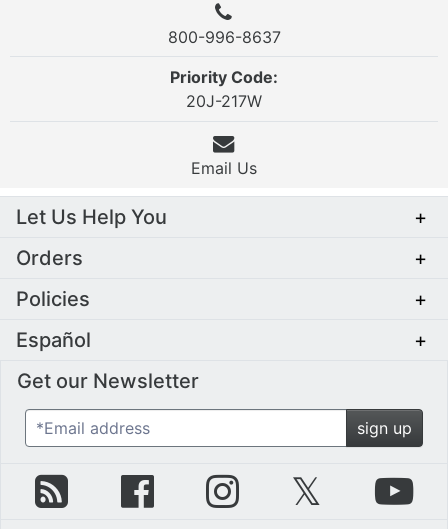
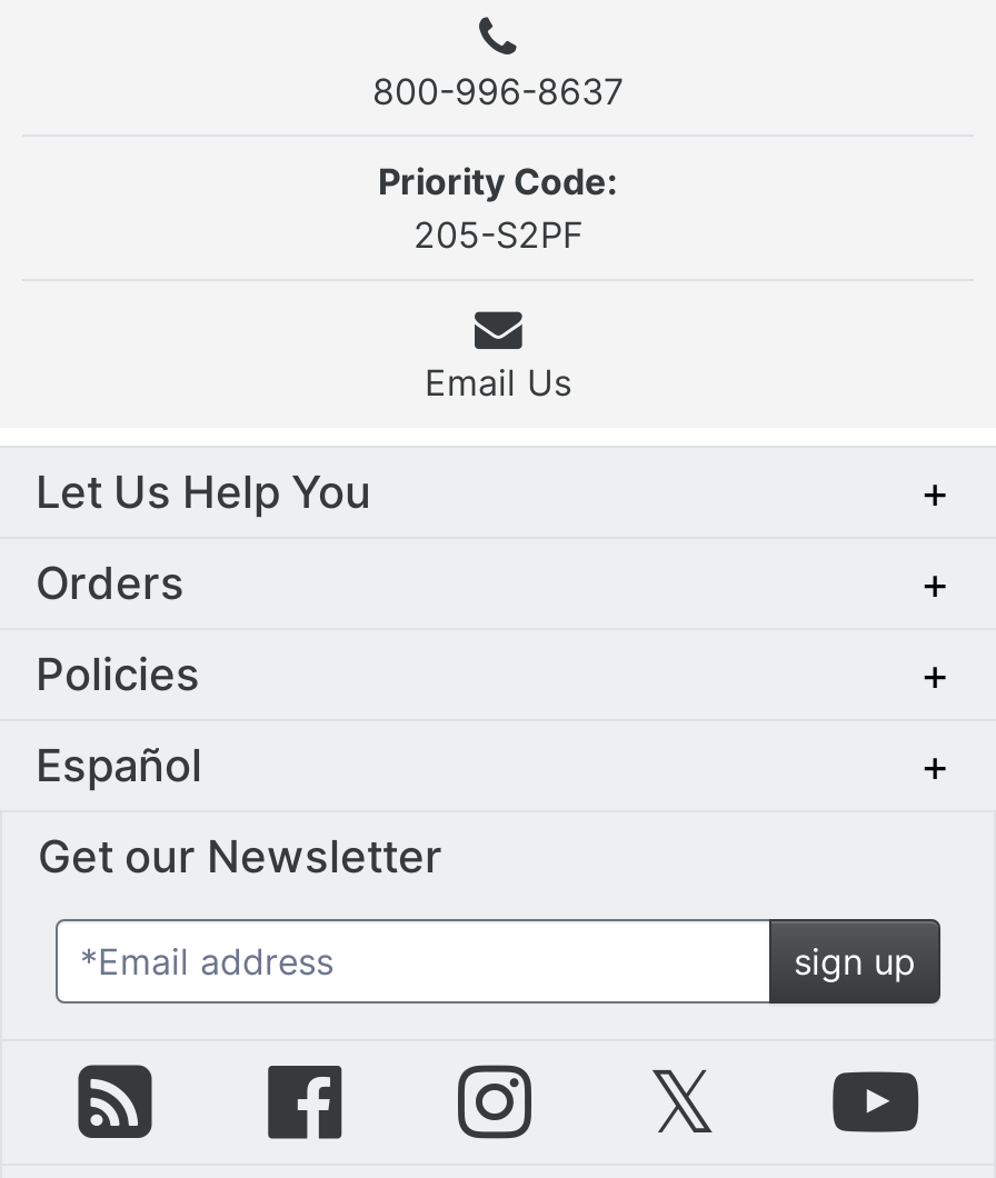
- 20J-217W
+ 205-S2PF
